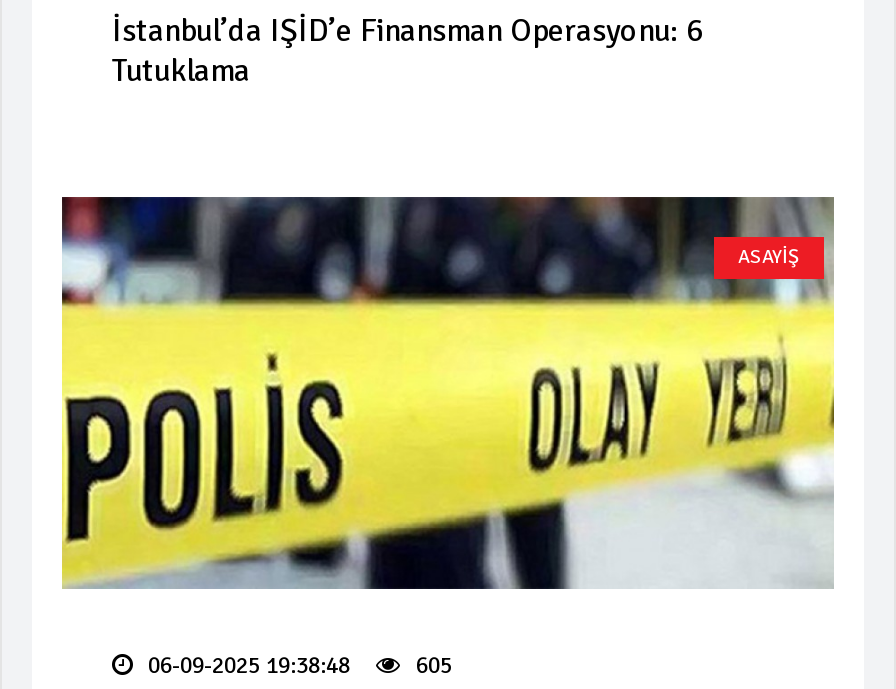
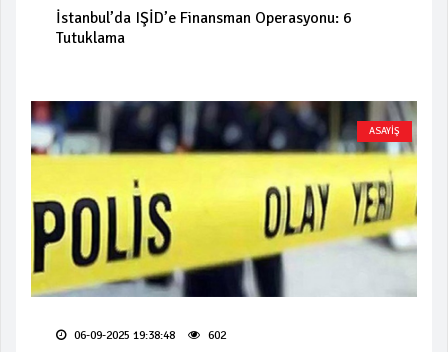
- 06-09-2025 19:38:48 605
+ 06-09-2025 19:38:48 602
